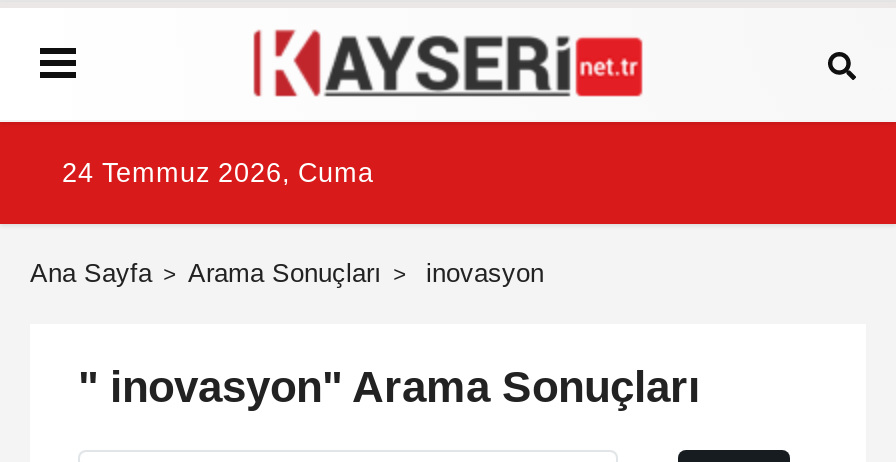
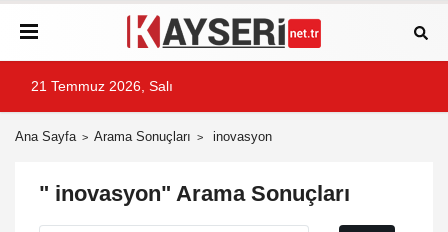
- 24 Temmuz 2026, Cuma
+ 21 Temmuz 2026, Salı
